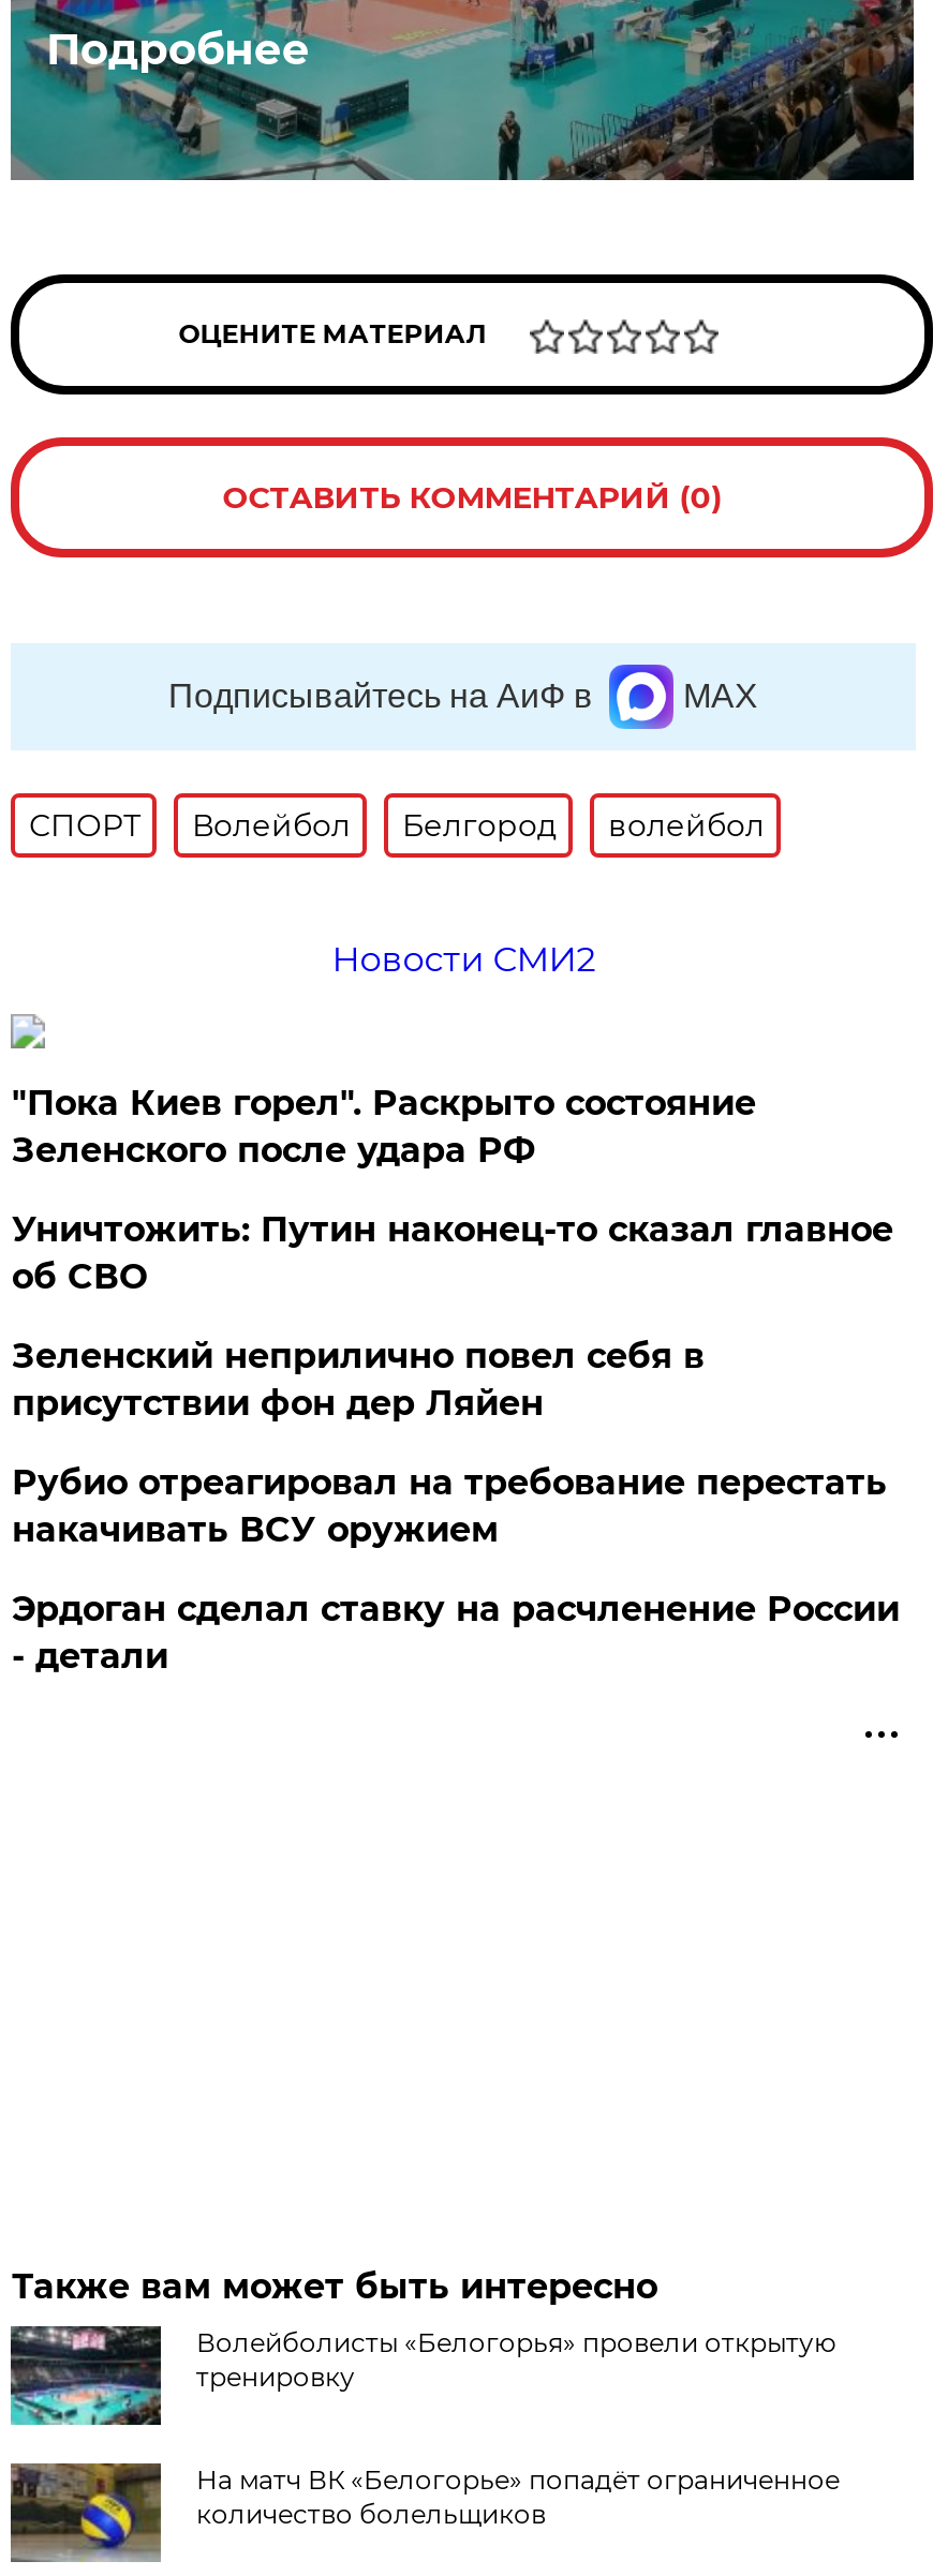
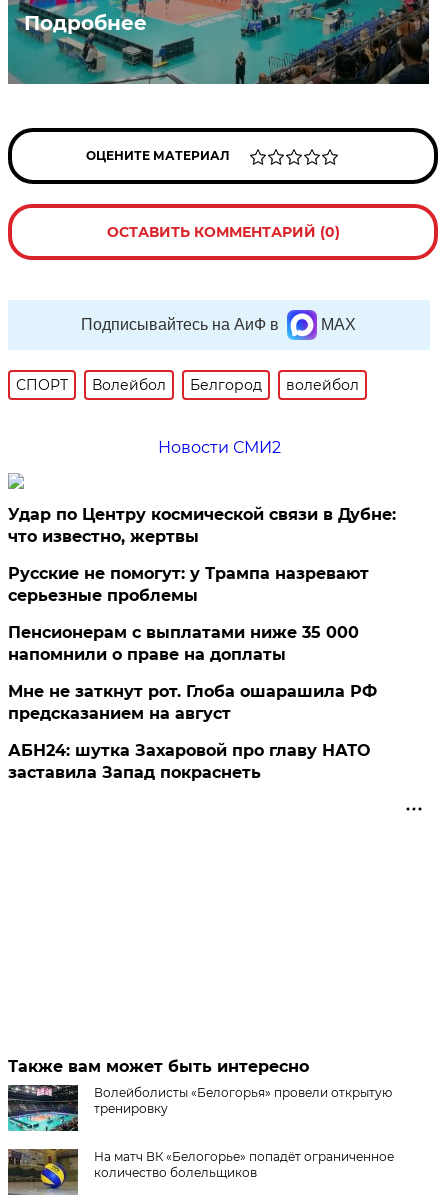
- "Пока Киев горел". Раскрыто состояние
- Зеленского после удара РФ
+ Удар по Центру космической связи в Дубне:
+ что известно, жертвы

- Уничтожить: Путин наконец-то сказал главное
- об СВО
+ Русские не помогут: у Трампа назревают
+ серьезные проблемы

- Зеленский неприлично повел cебя в
- присутствии фон дер Ляйен
+ Пенсионерам с выплатами ниже 35 000
+ напомнили о праве на доплаты

- Рубио отреагировал на требование перестать
- накачивать ВСУ оружием
+ Мне не заткнут рот. Глоба ошарашила РФ
+ предсказанием на август

- Эрдоган сделал ставку на расчленение России
- - детали
+ АБН24: шутка Захаровой про главу НАТО
+ заставила Запад покраснеть
